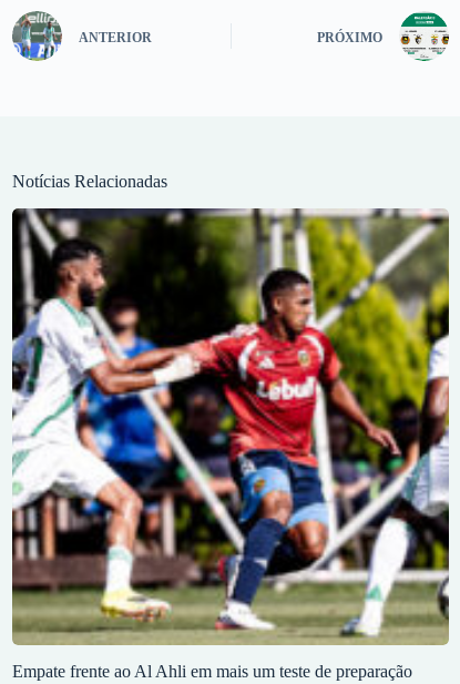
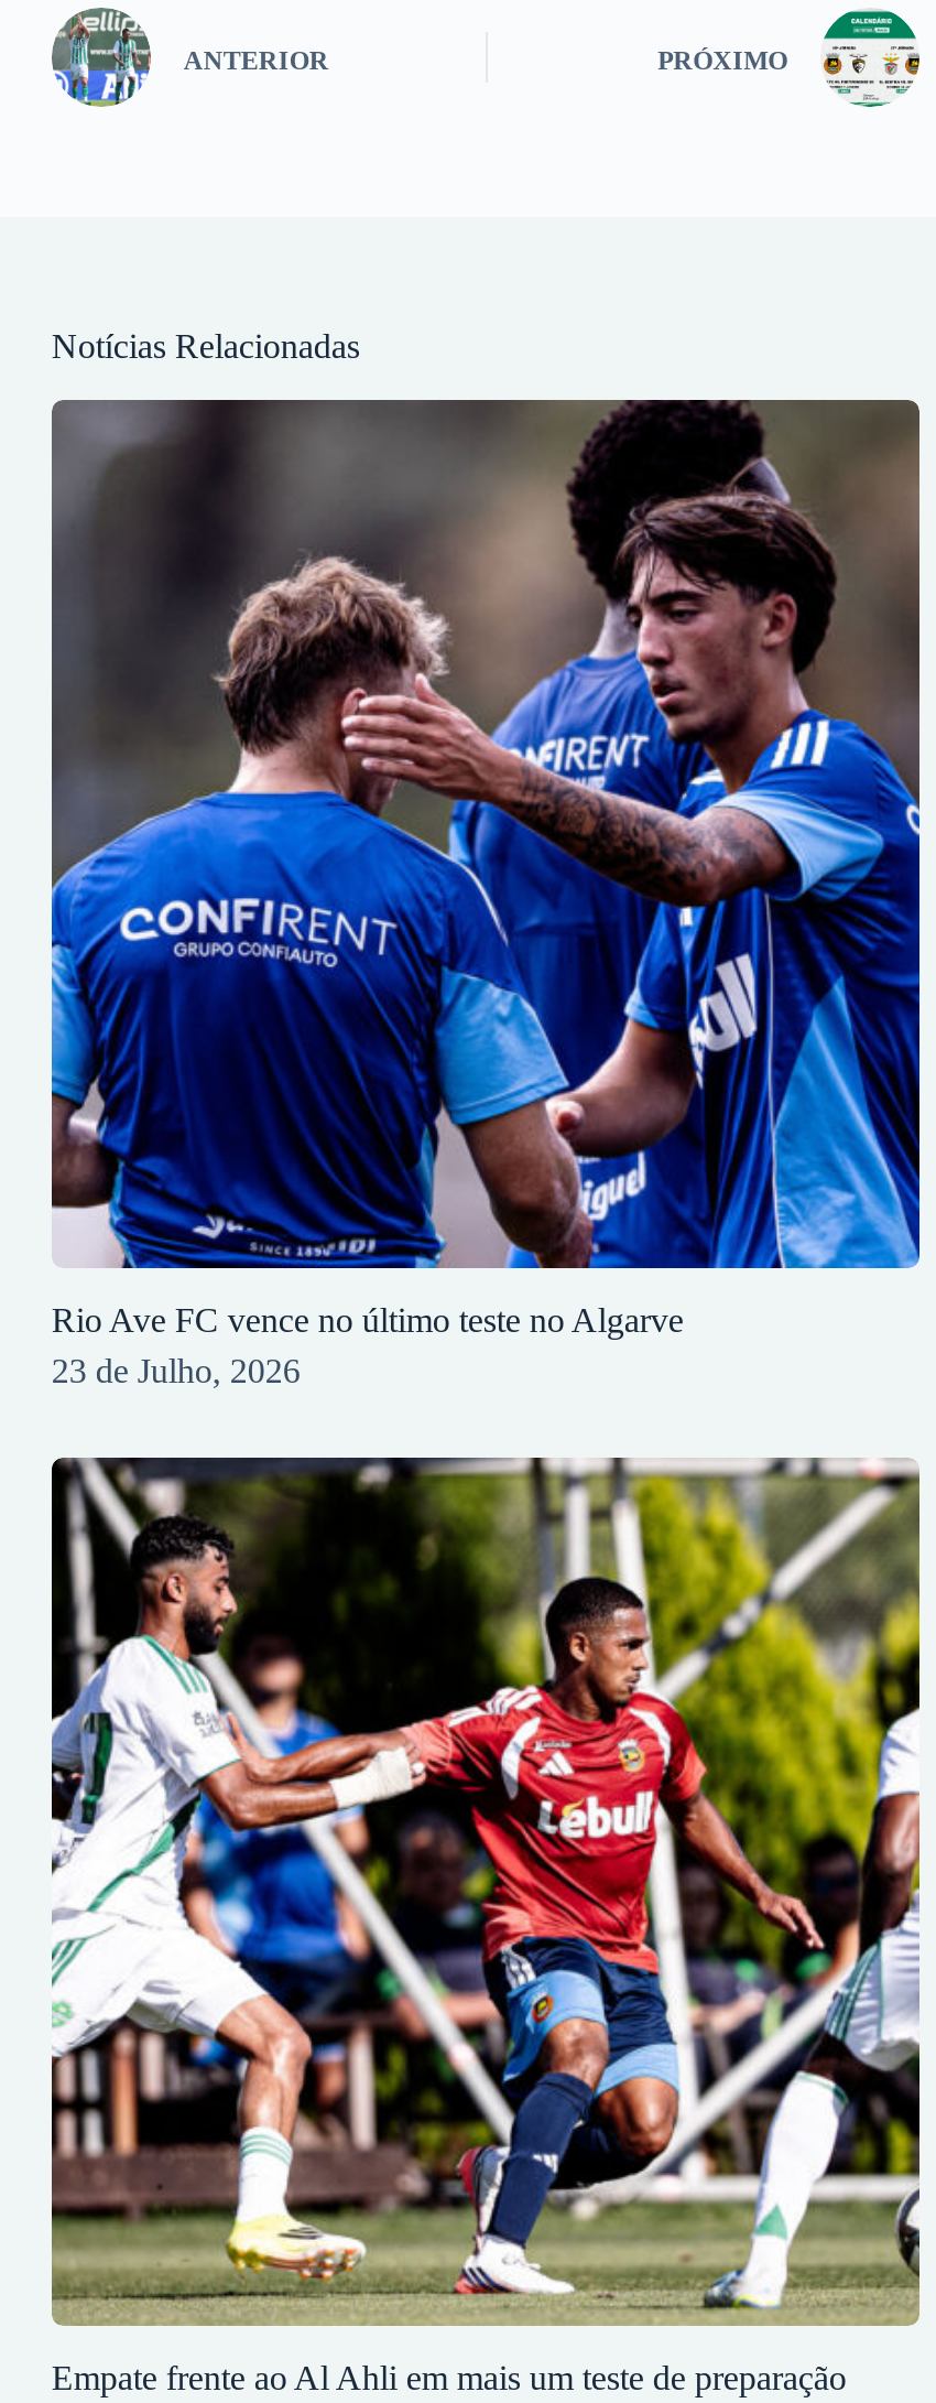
+ [image]
+ Rio Ave FC vence no último teste no Algarve
+ 23 de Julho, 2026
